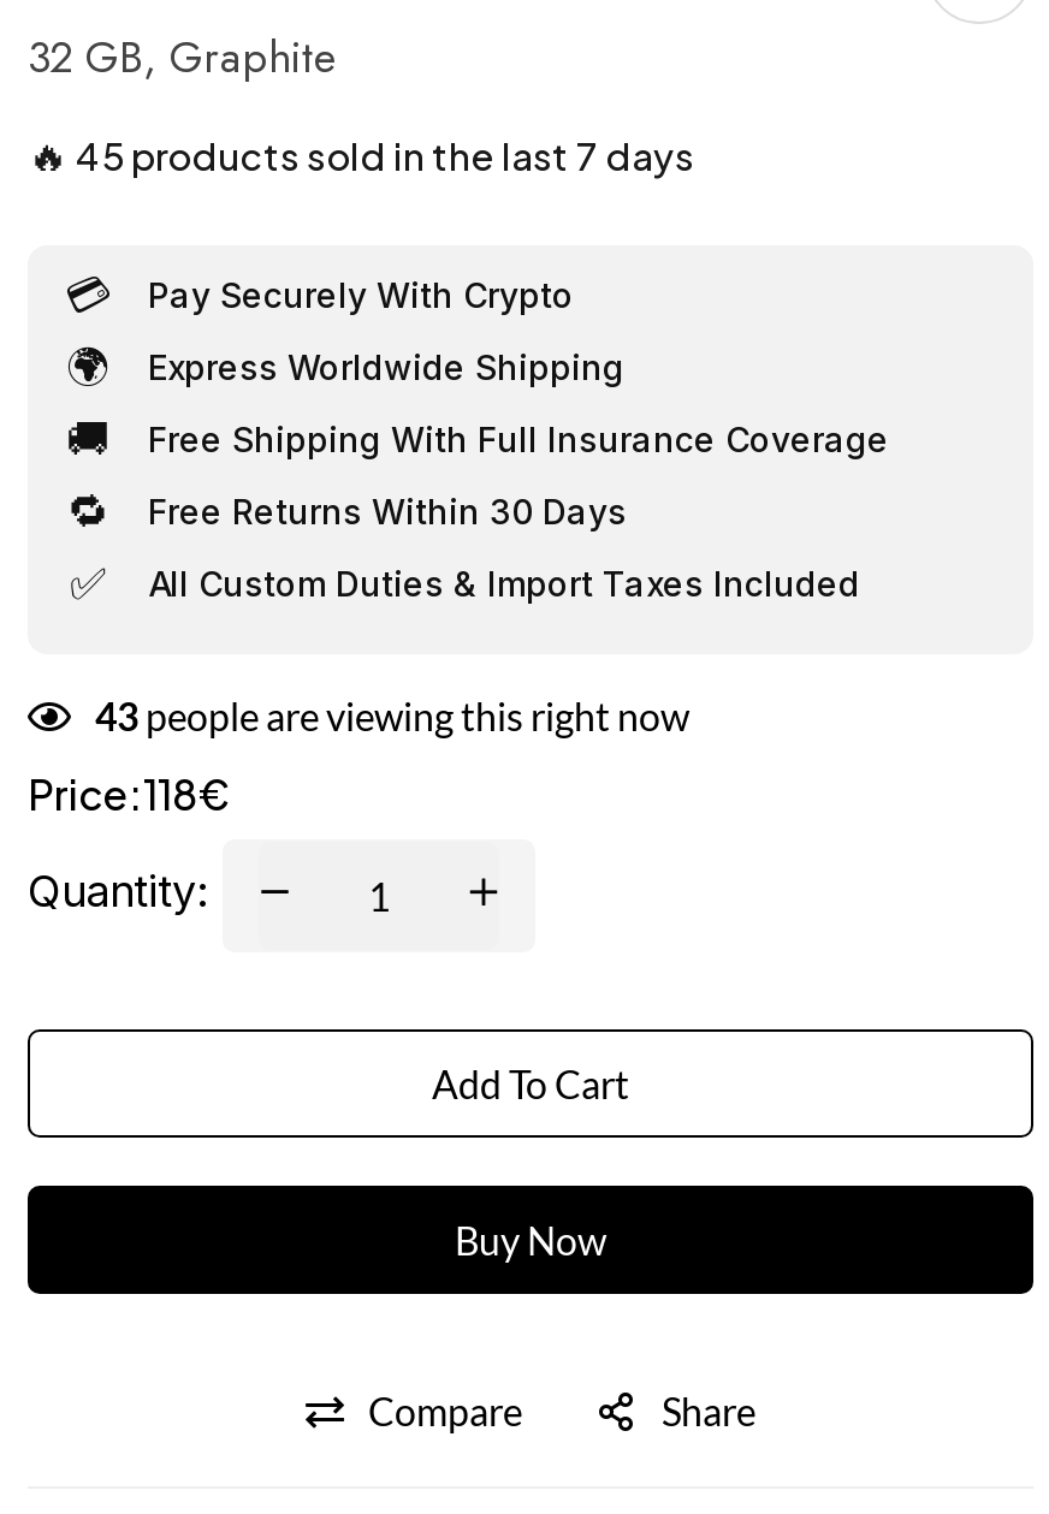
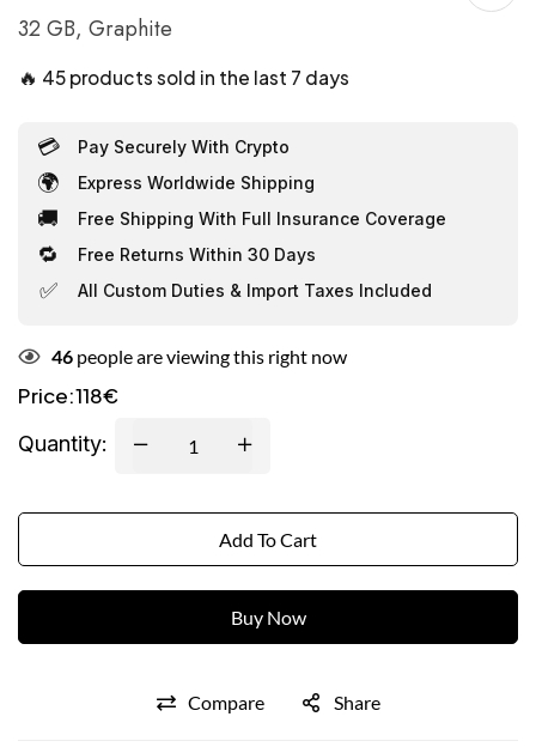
- 43 people are viewing this right now
+ 46 people are viewing this right now
